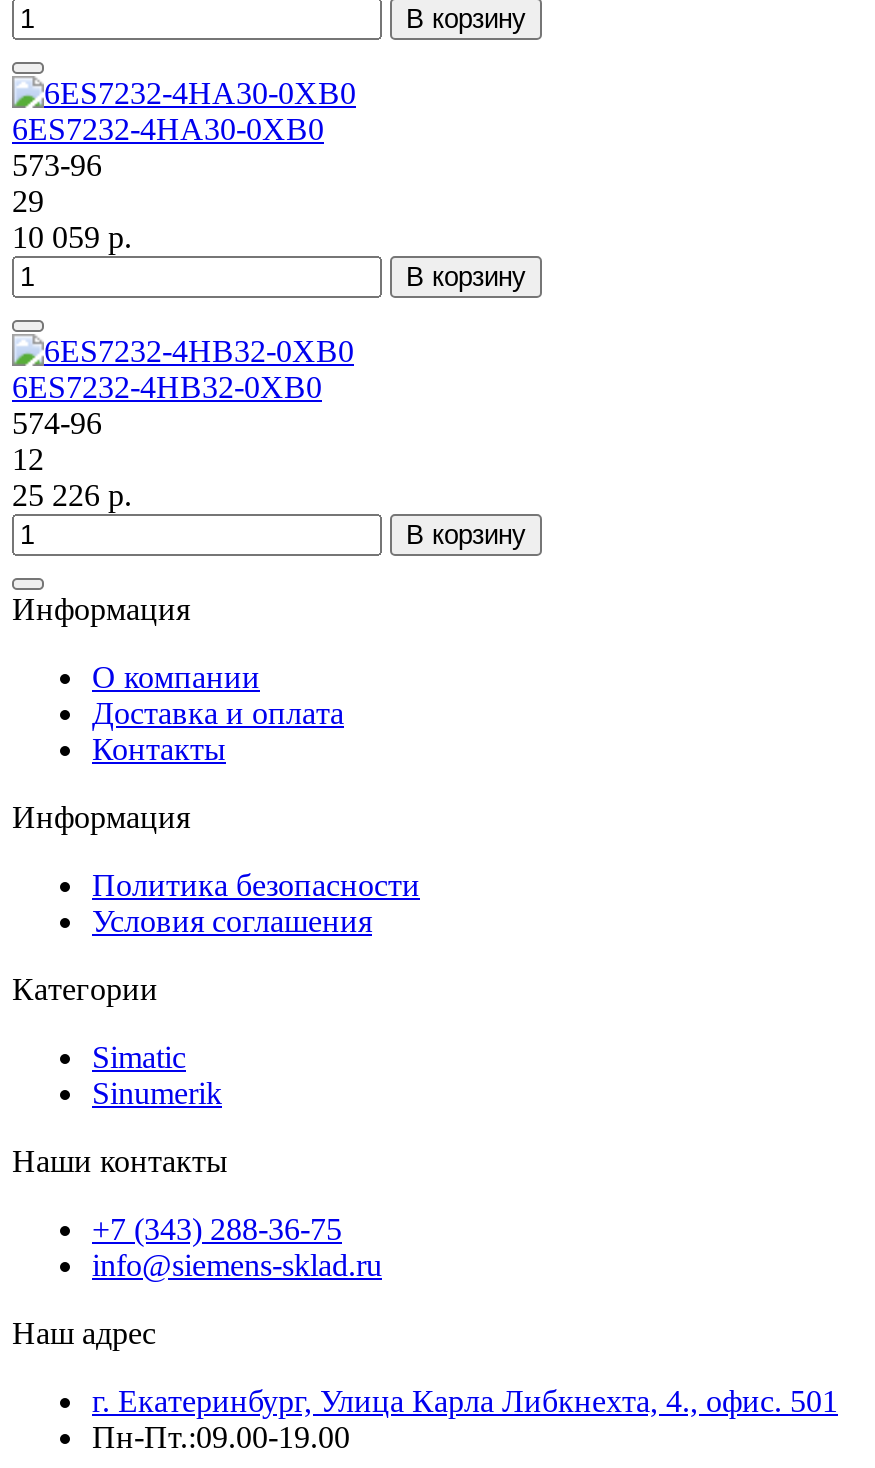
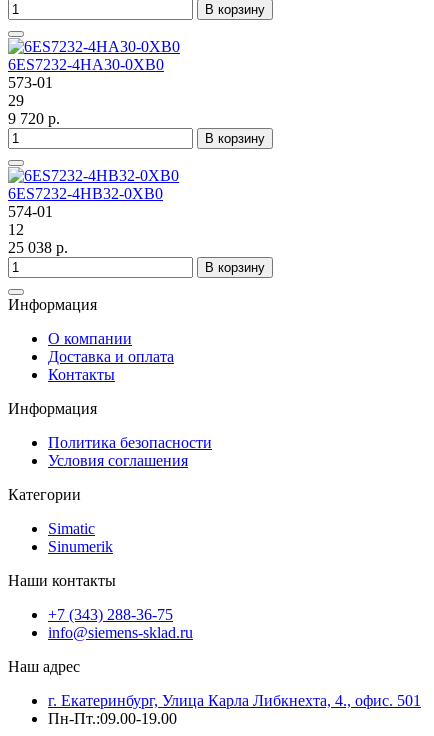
- 573-96
+ 573-01

- 10 059 р.
+ 9 720 р.

- 574-96
+ 574-01

- 25 226 р.
+ 25 038 р.
